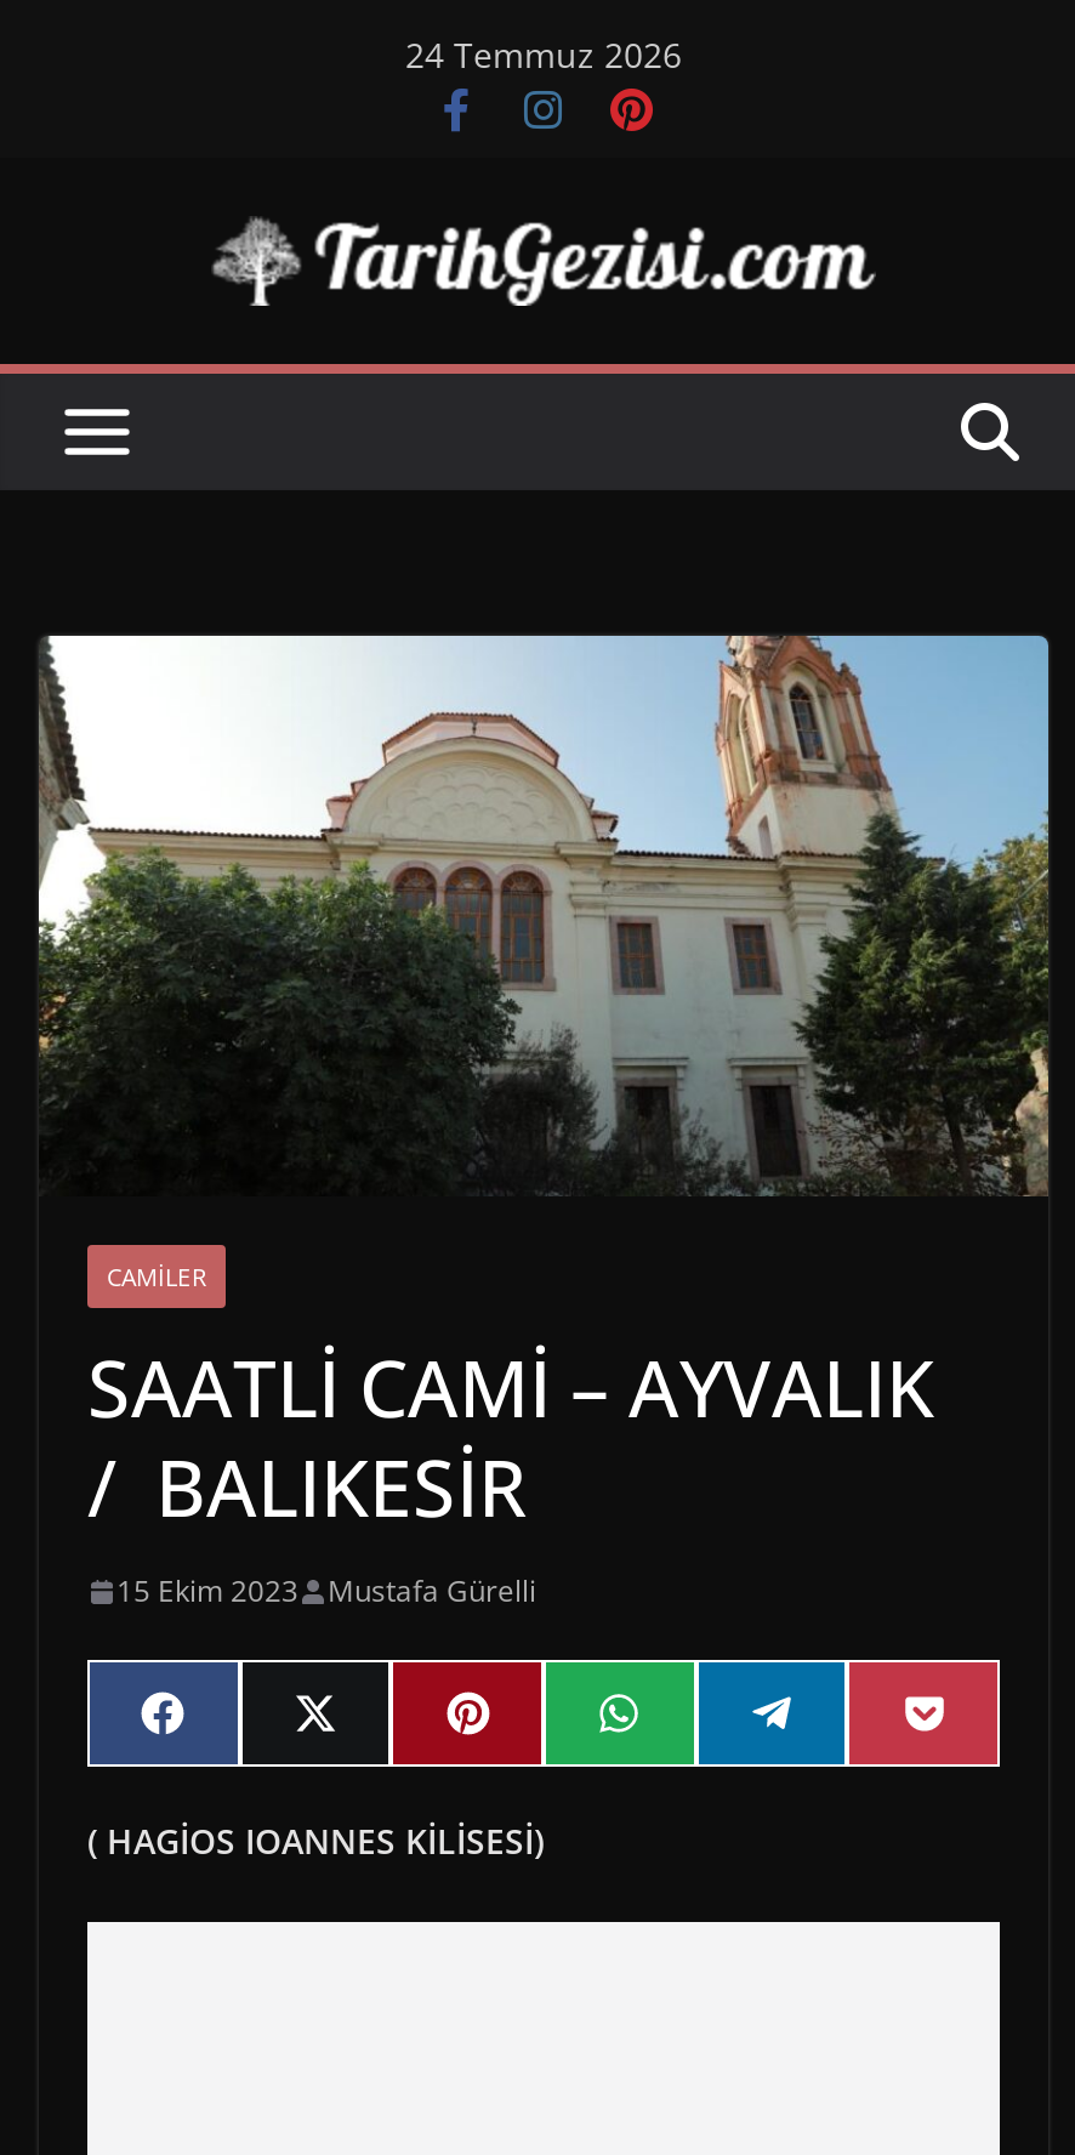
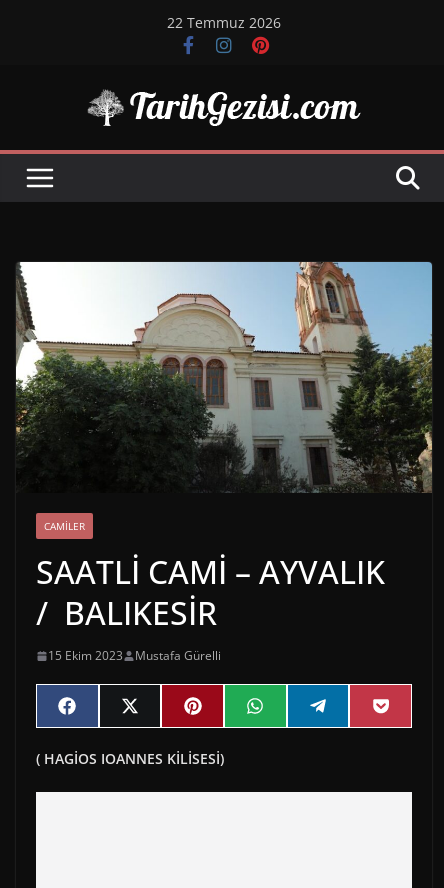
- 24 Temmuz 2026
+ 22 Temmuz 2026
